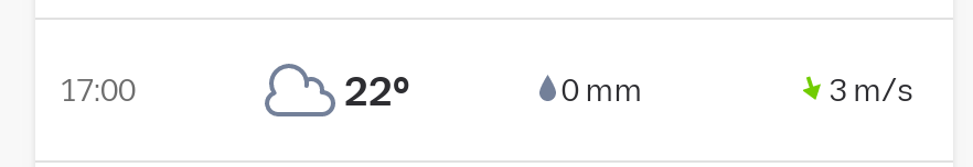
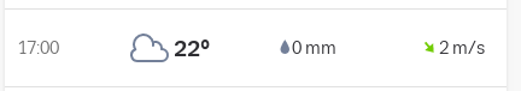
- 3 m/s
+ 2 m/s
